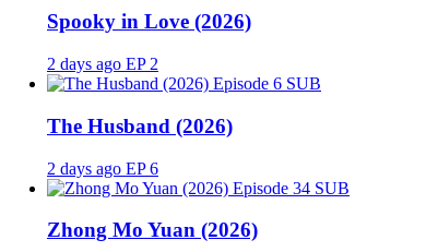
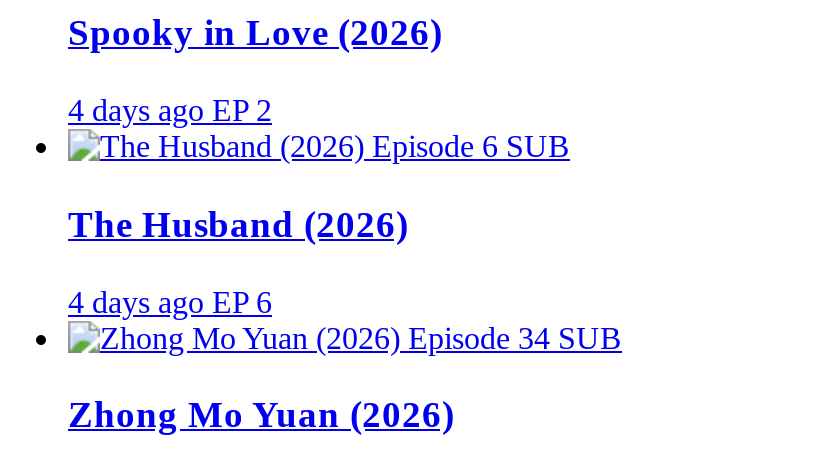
- 2 days ago EP 2
+ 4 days ago EP 2

- 2 days ago EP 6
+ 4 days ago EP 6
